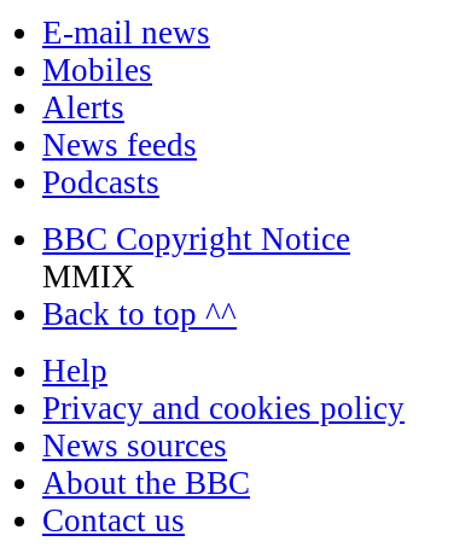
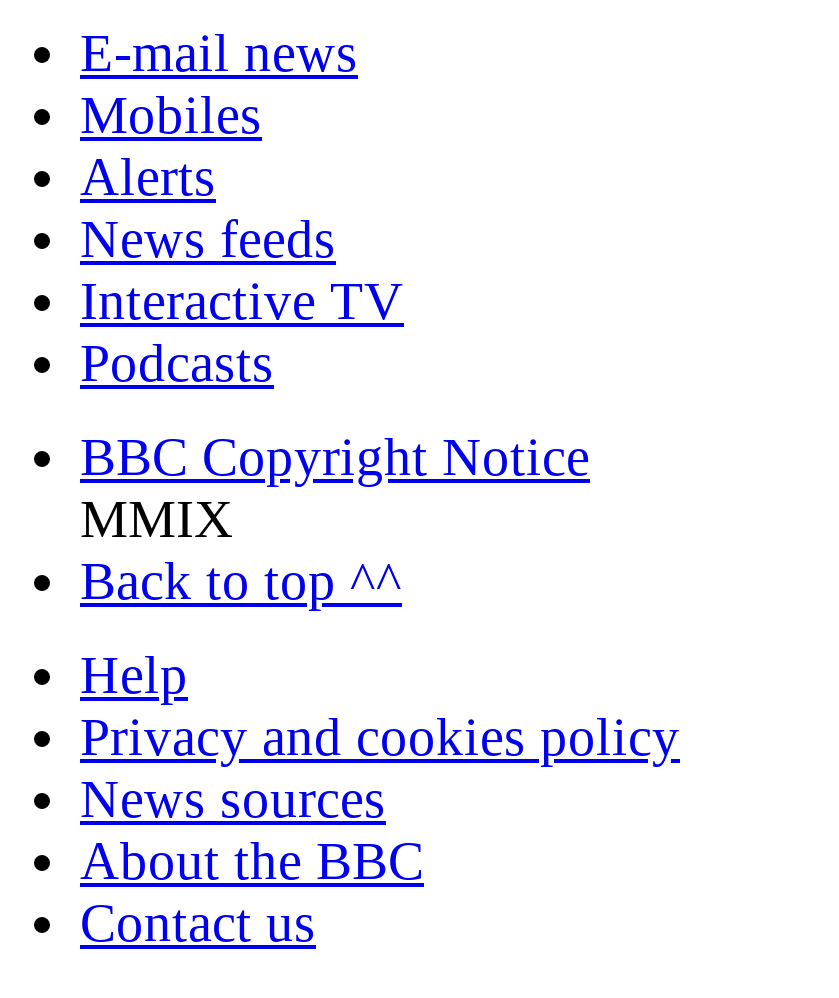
+ Interactive TV
